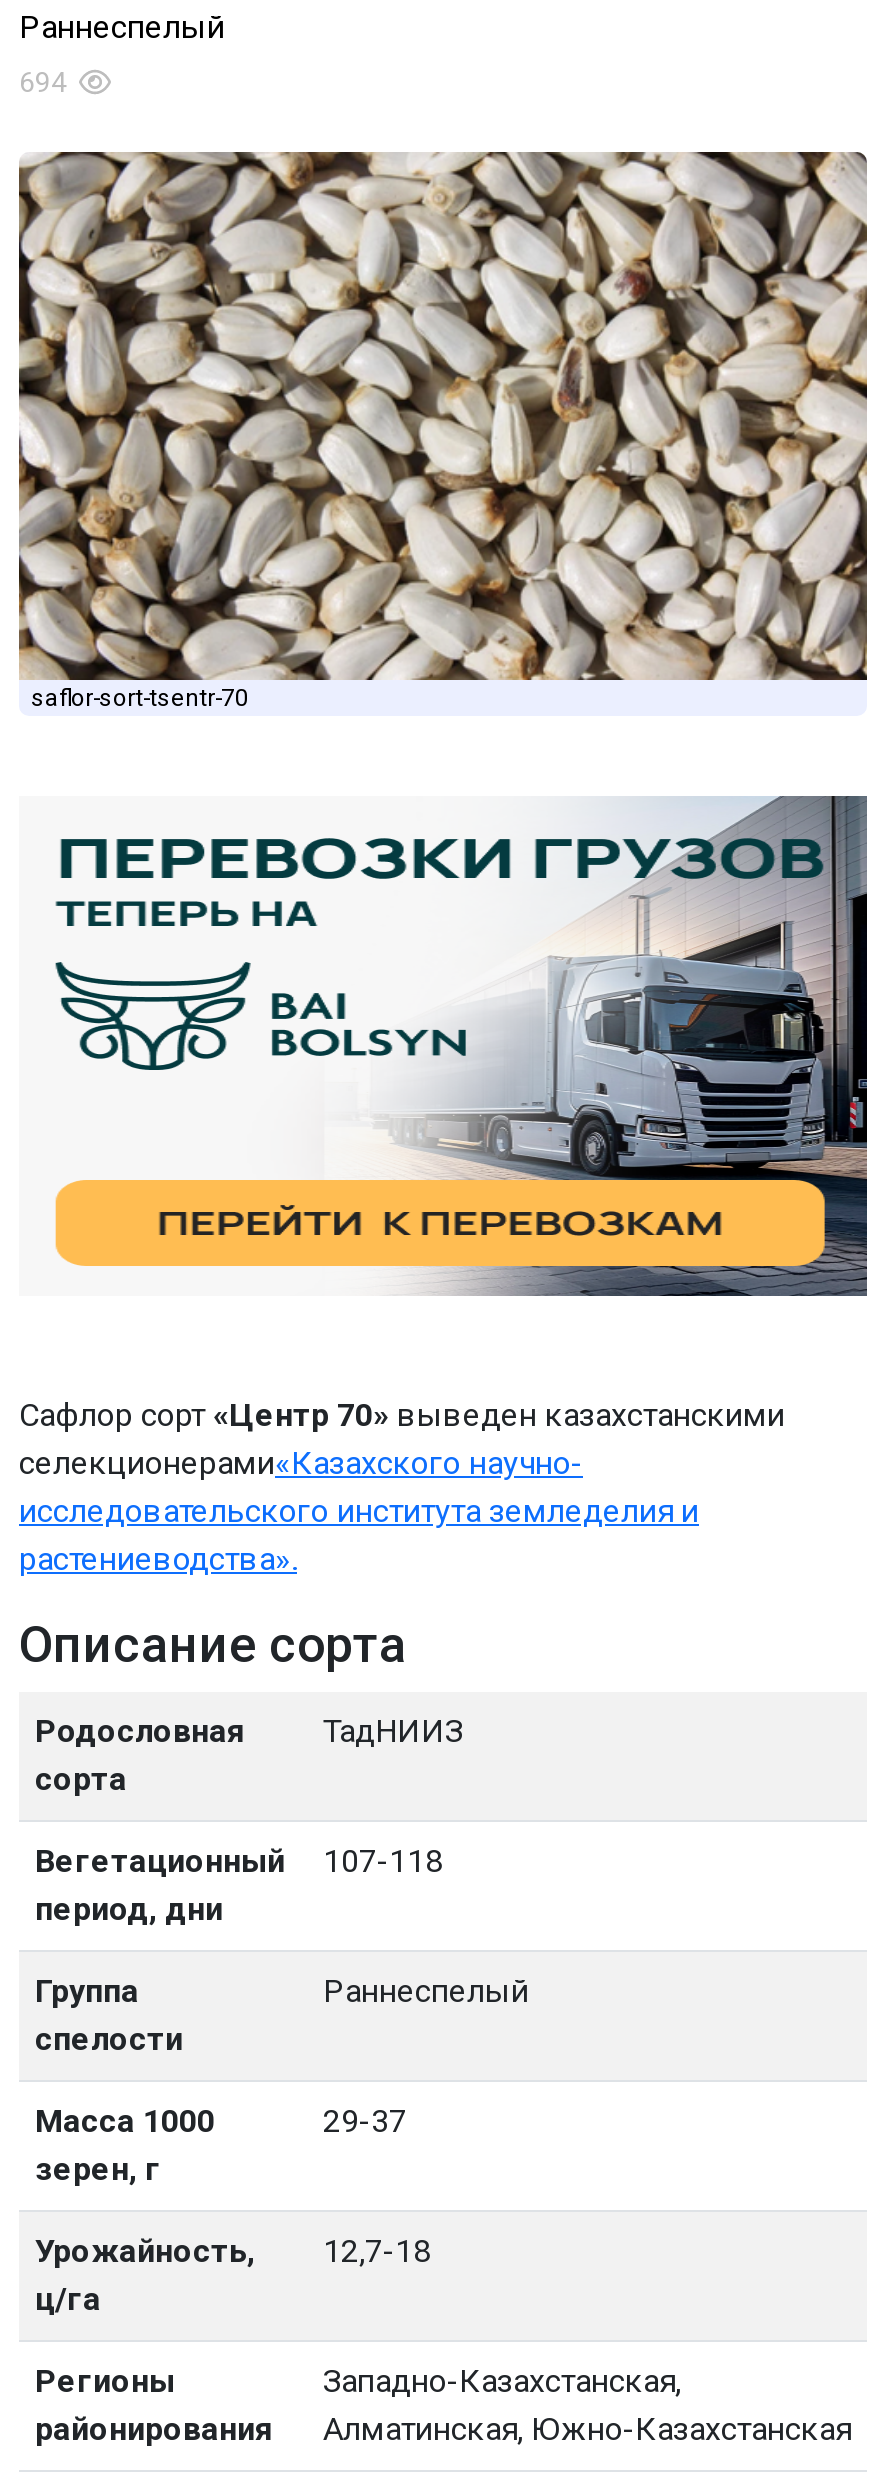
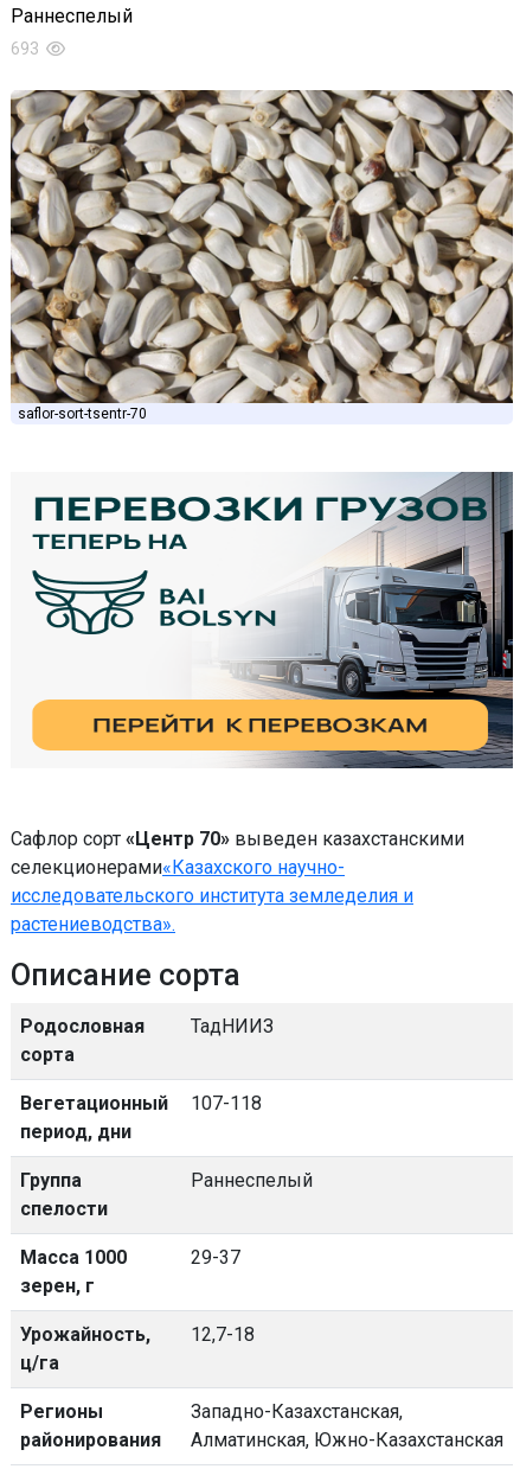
- 694
+ 693
